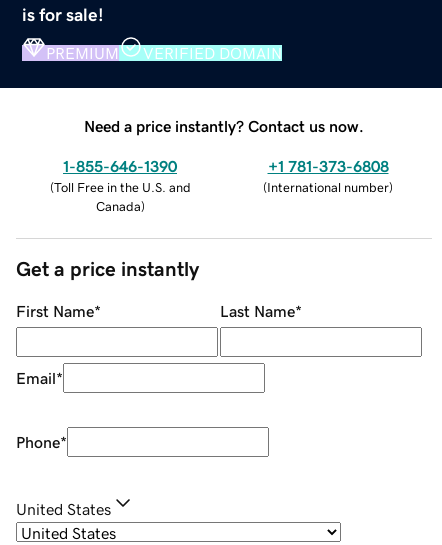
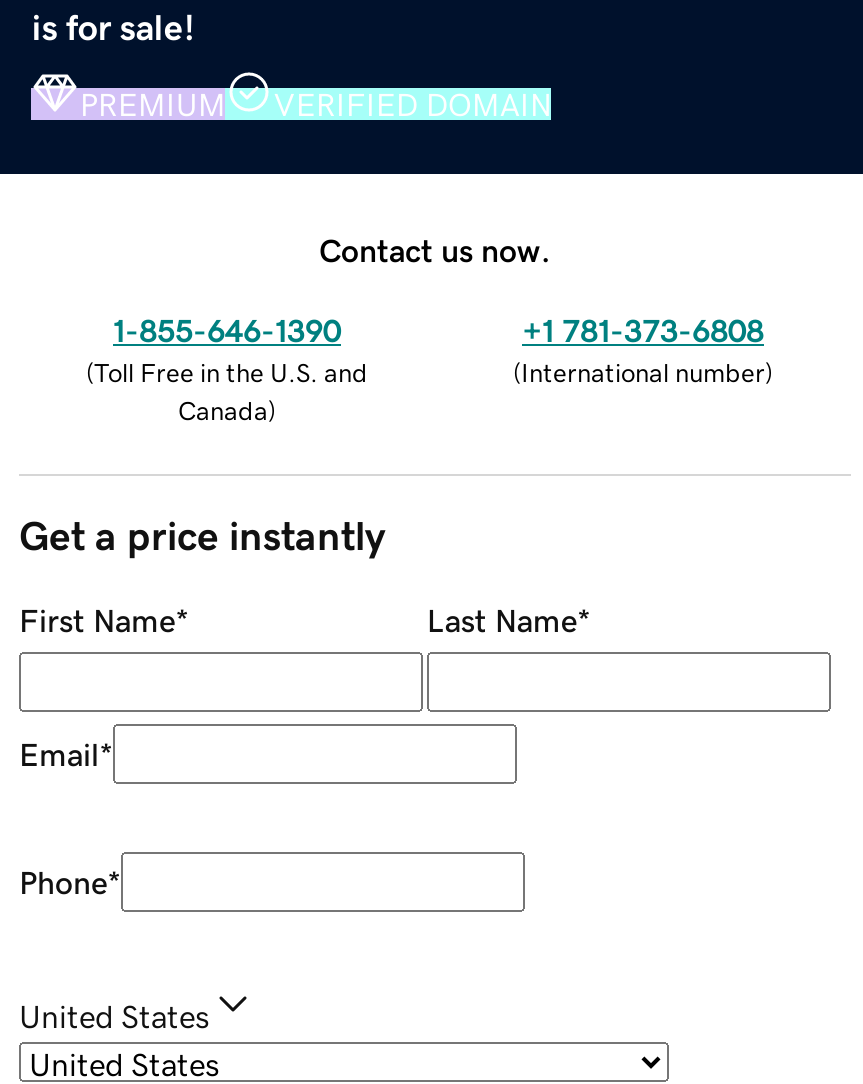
- Need a price instantly? Contact us now.
+ Contact us now.
